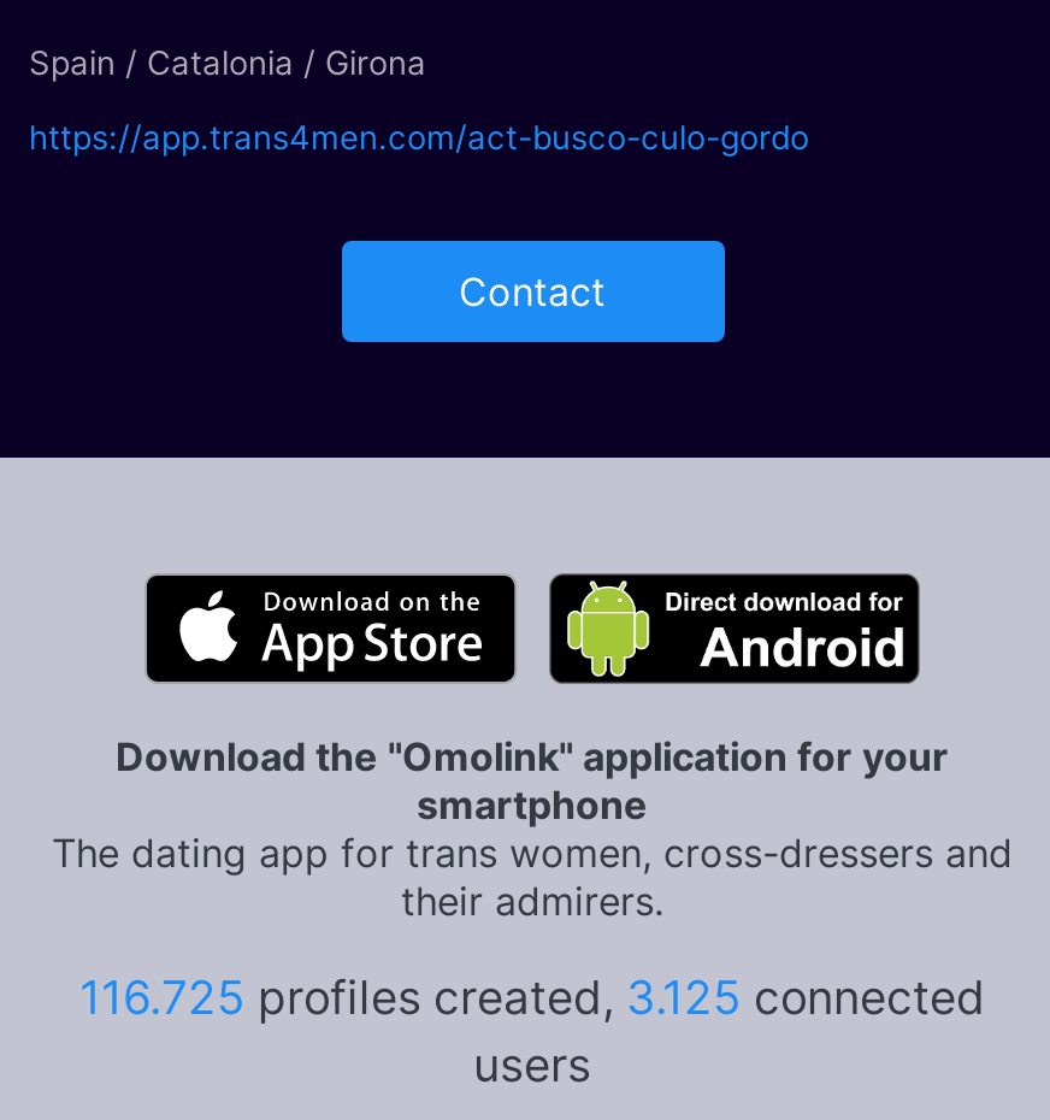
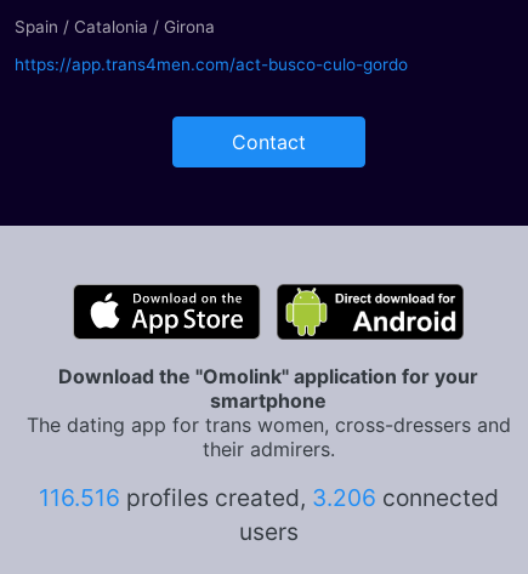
- 116.725 profiles created, 3.125 connected
+ 116.516 profiles created, 3.206 connected
